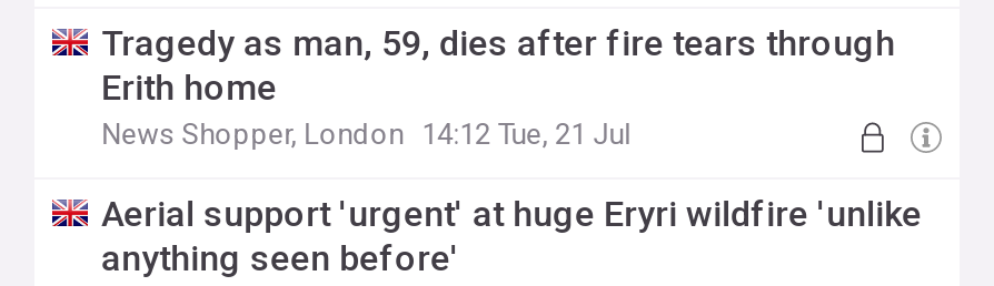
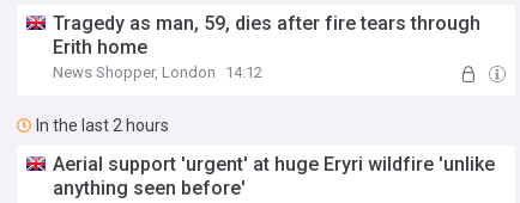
- News Shopper, London 14:12 Tue, 21 Jul
+ News Shopper, London 14:12
+ In the last 2 hours
